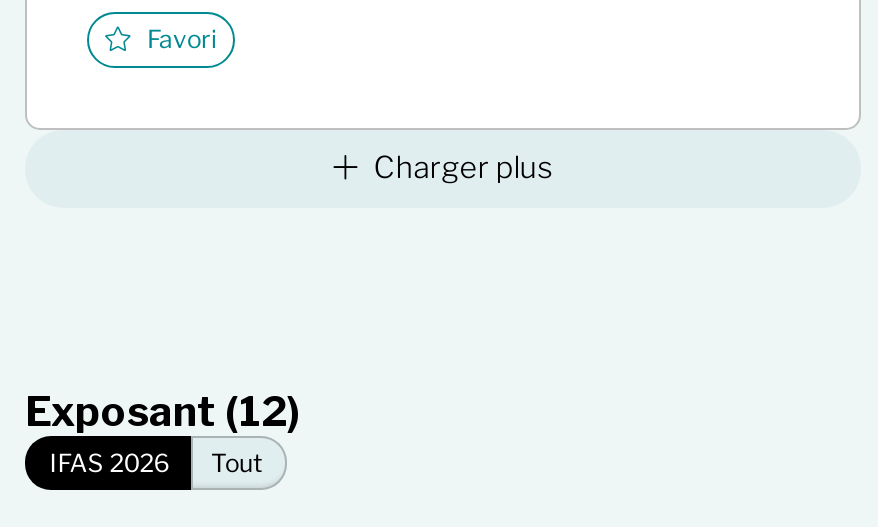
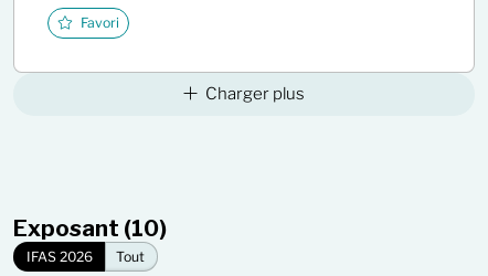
- Exposant (12)
+ Exposant (10)
